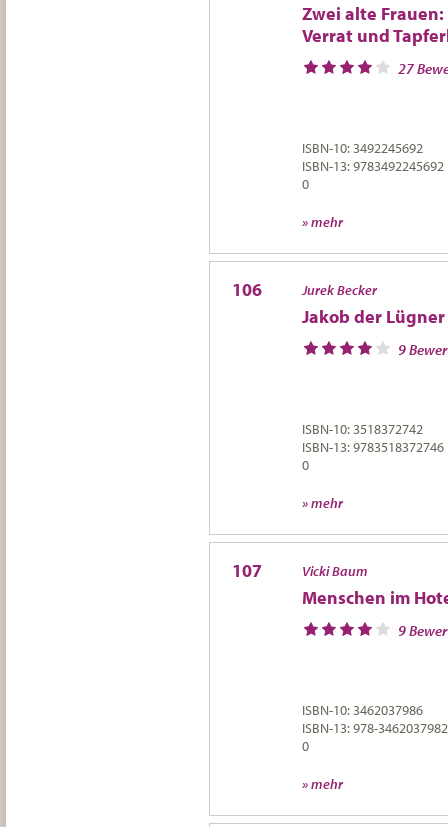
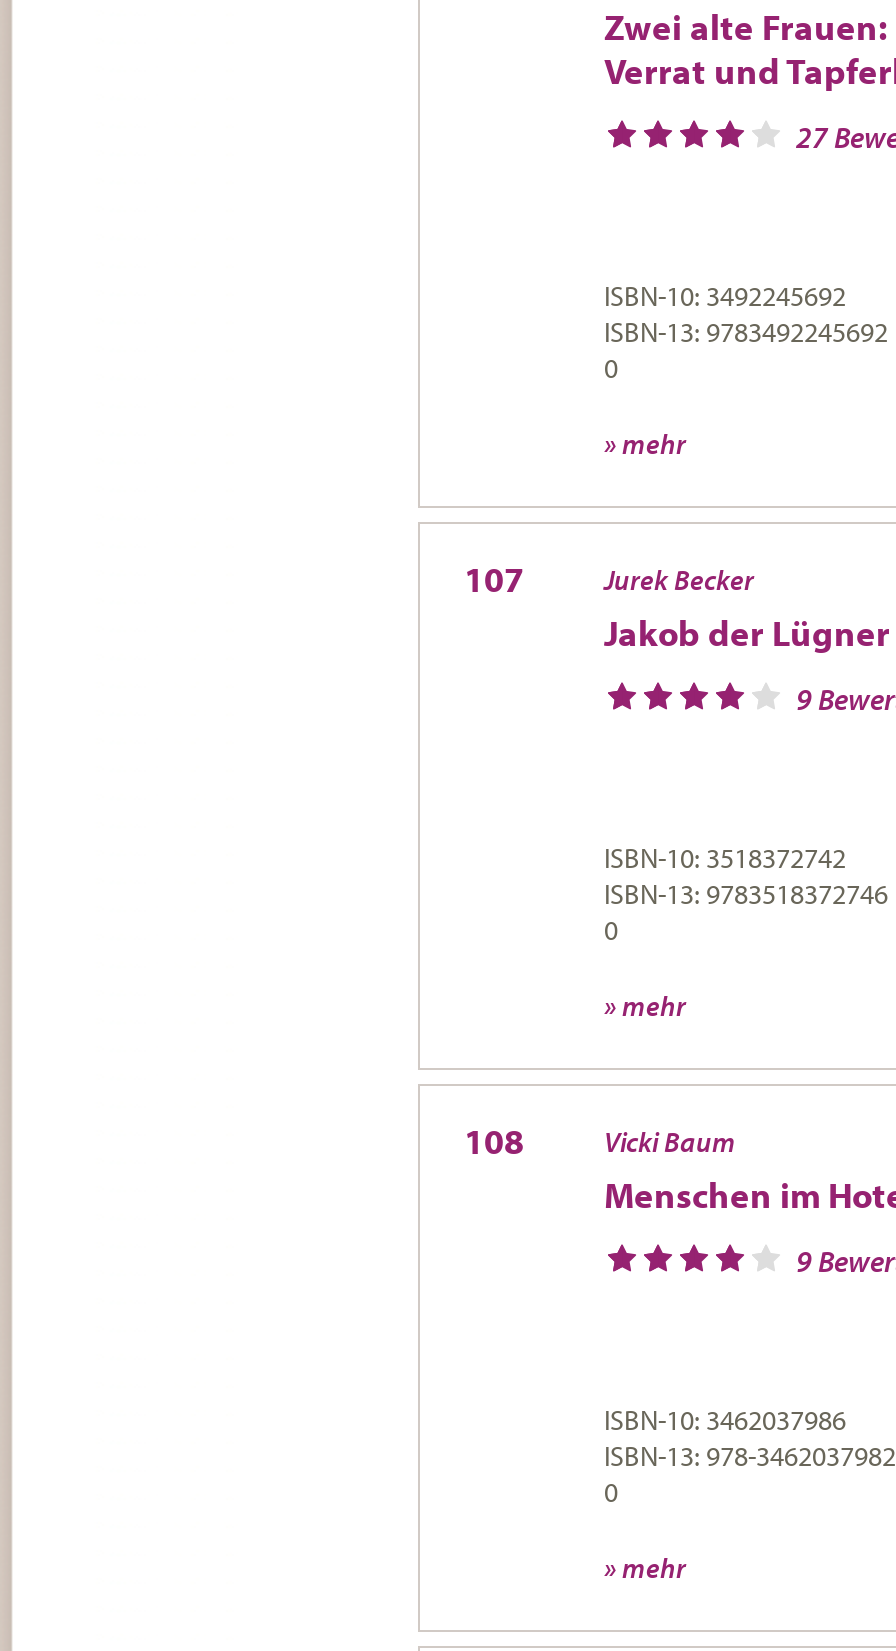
- 106
+ 107

- 107
+ 108
